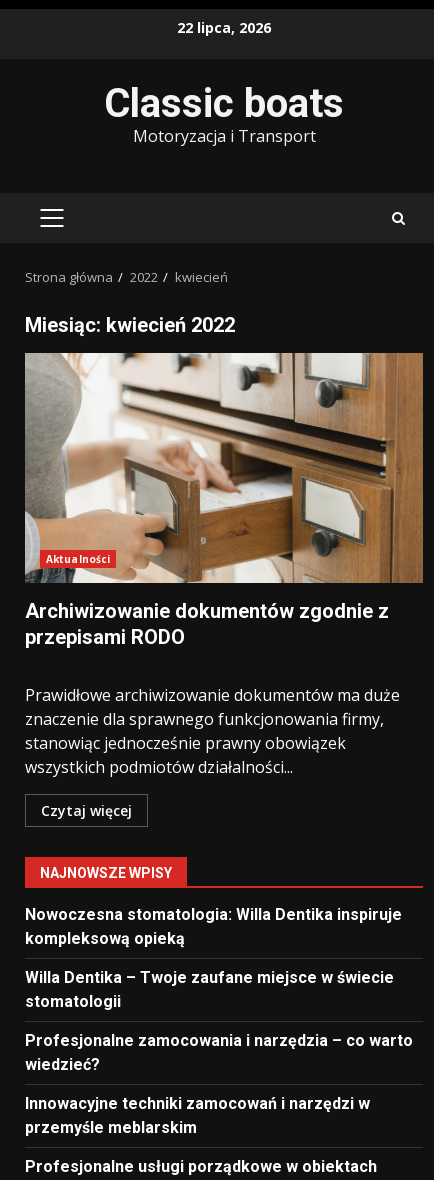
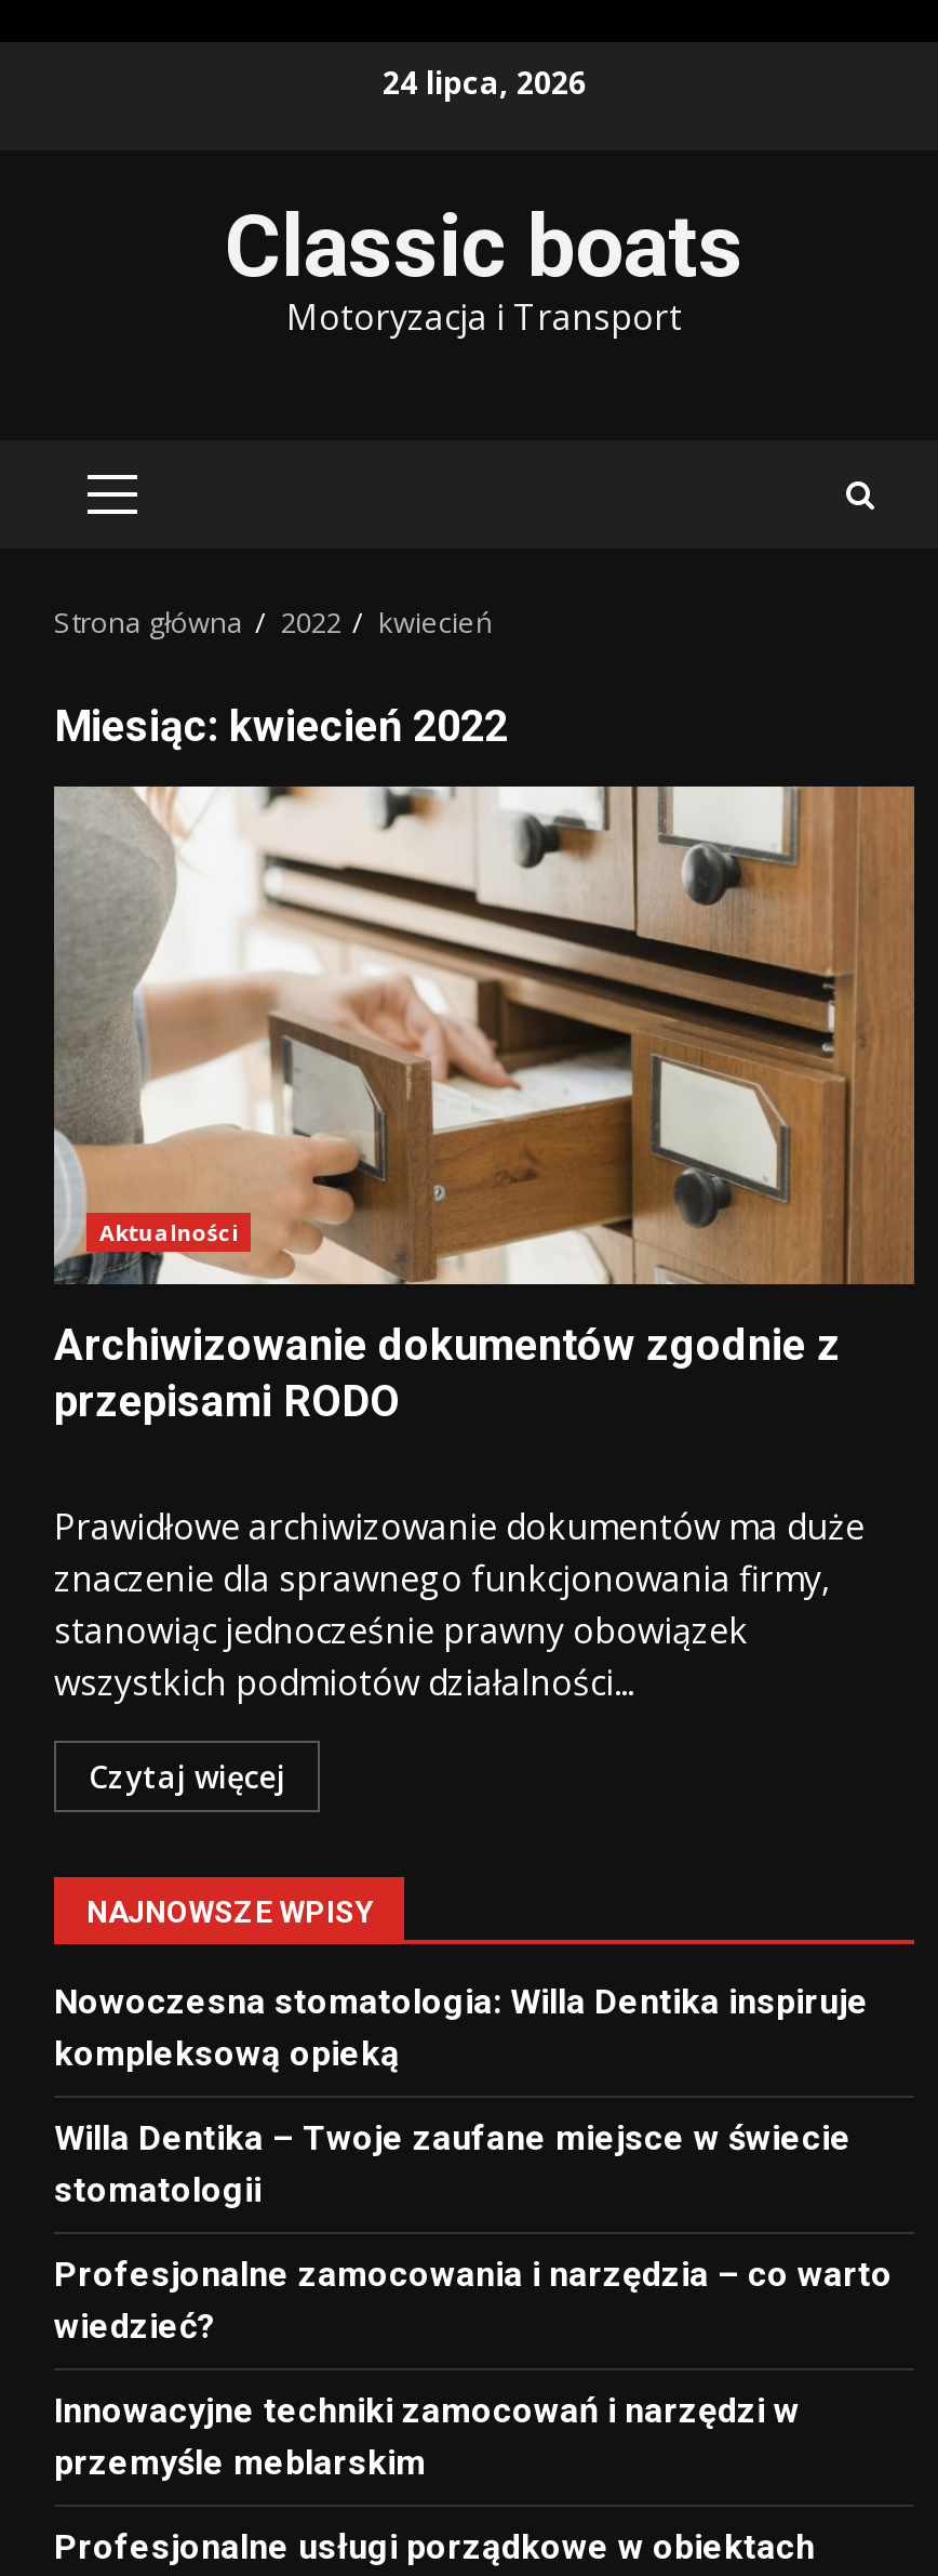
- 22 lipca, 2026
+ 24 lipca, 2026
